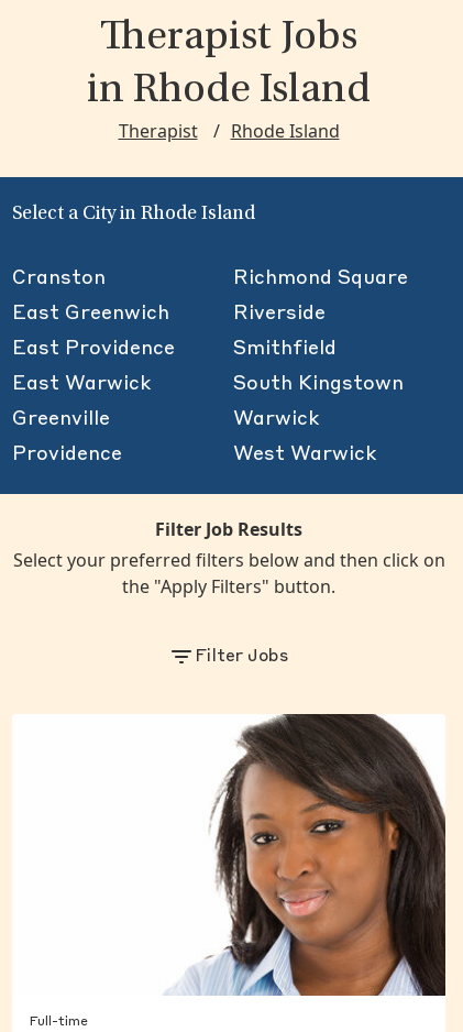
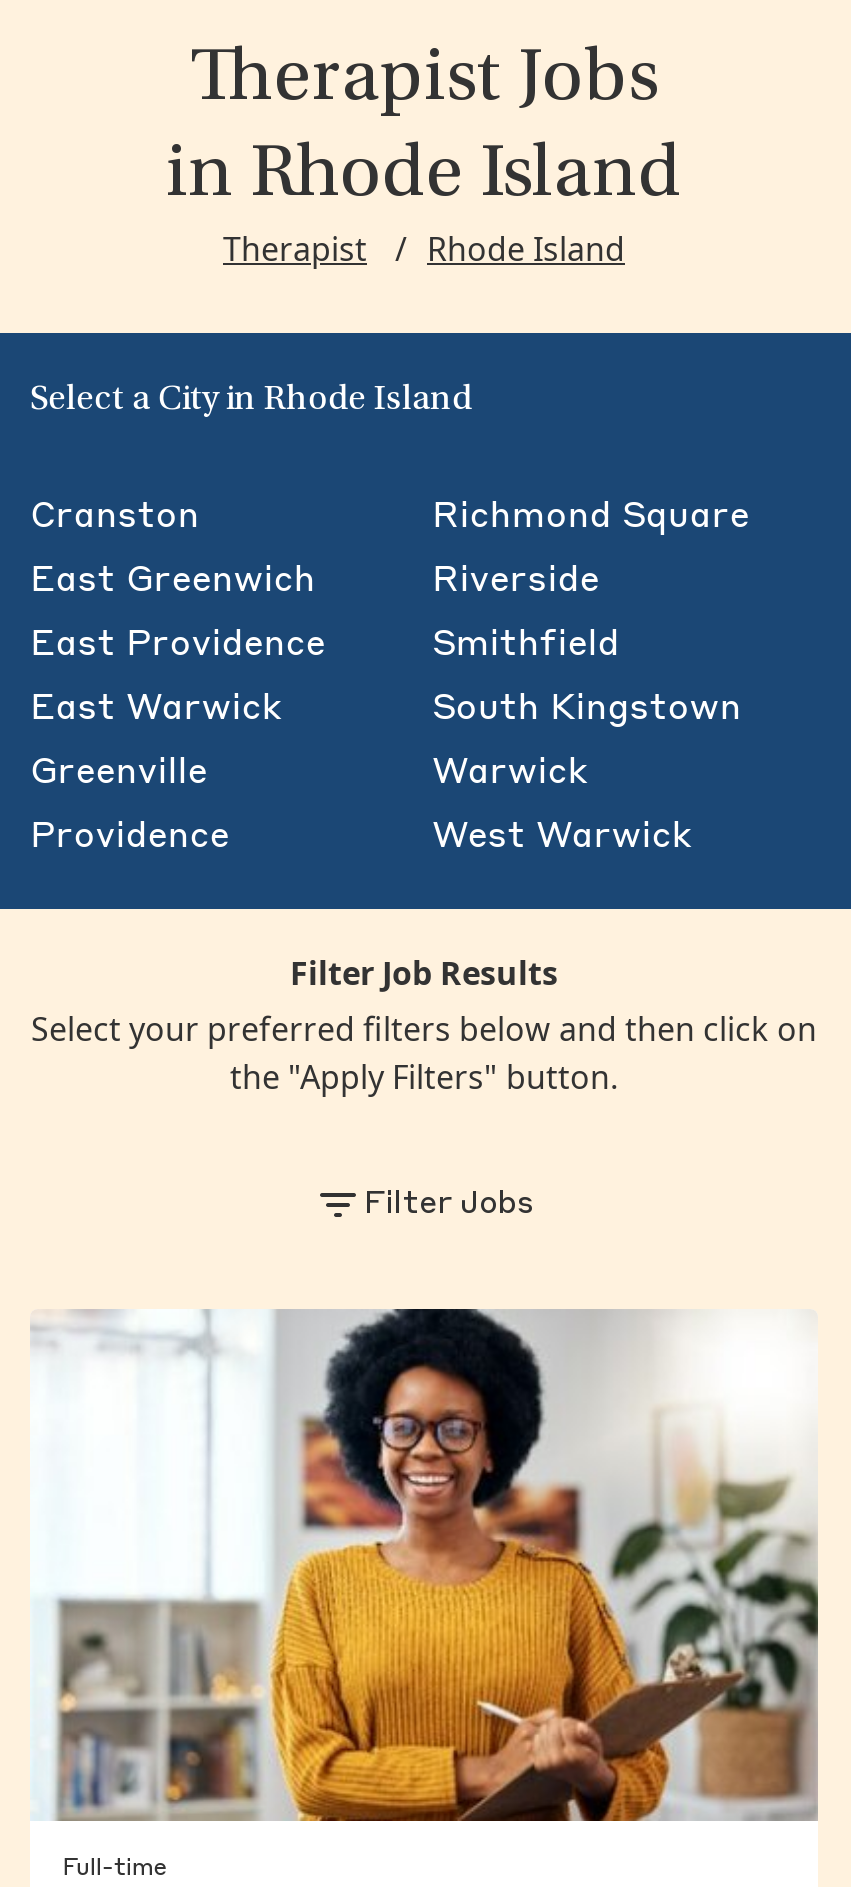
- [image]
+ [image]
